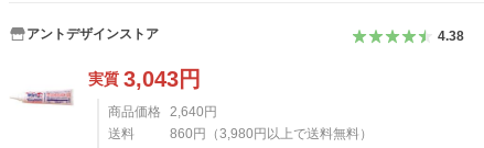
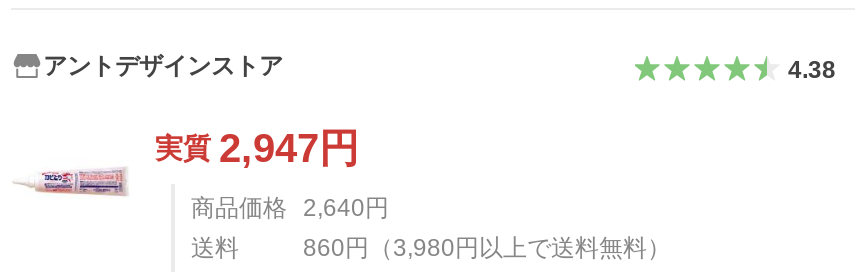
- 実質3,043円
+ 実質2,947円
